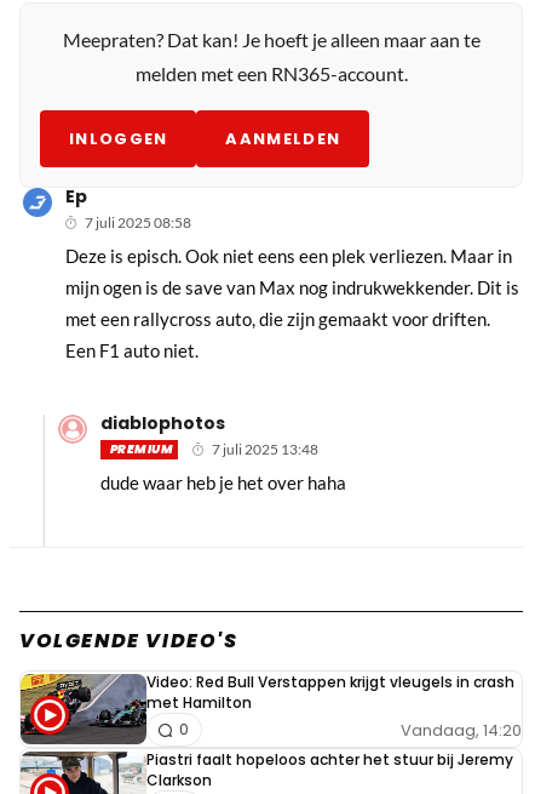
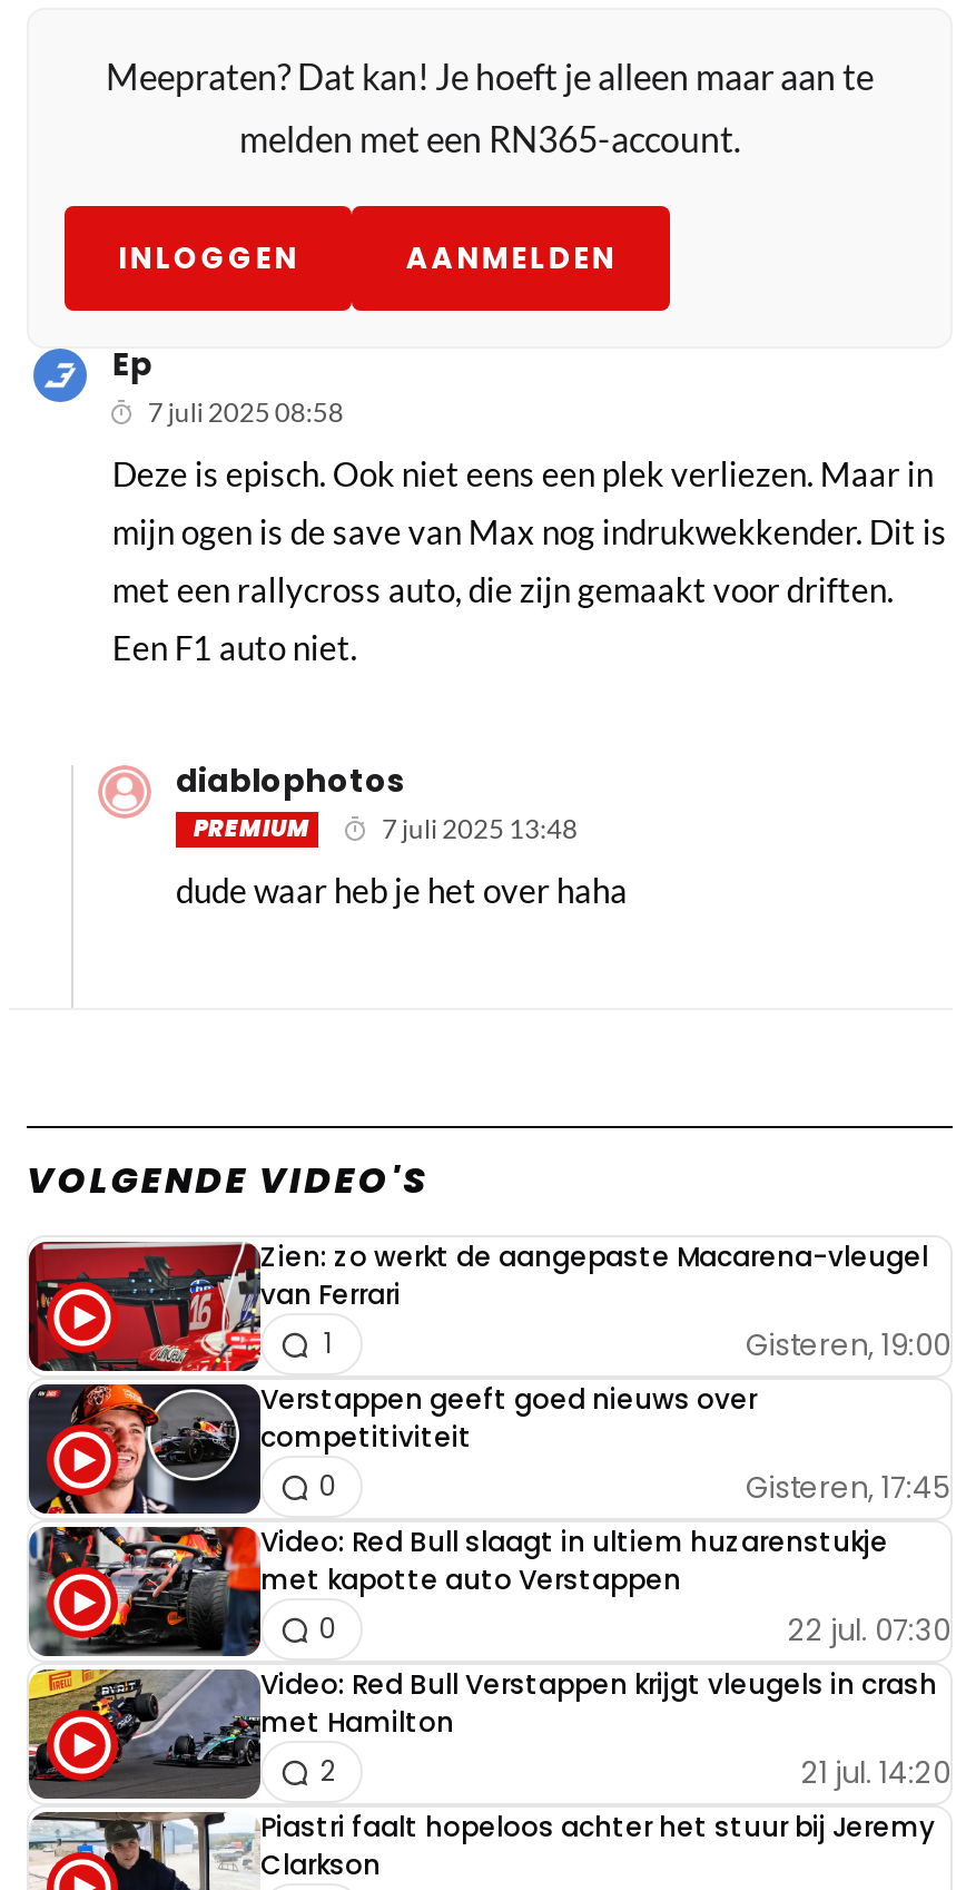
+ [image]
+ Zien: zo werkt de aangepaste Macarena-vleugel
+ van Ferrari
+ Gisteren, 19:00
+ 1
+ Verstappen geeft goed nieuws over
+ competitiviteit
+ Gisteren, 17:45
+ 0
+ Video: Red Bull slaagt in ultiem huzarenstukje
+ met kapotte auto Verstappen
+ 22 jul. 07:30
+ 0

- Vandaag, 14:20
- 0
+ 21 jul. 14:20
+ 2
